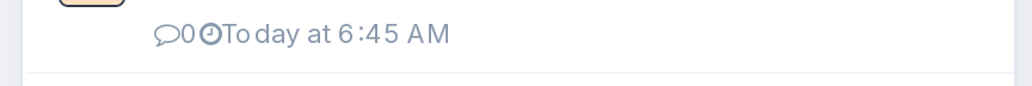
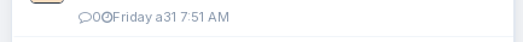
- 0 Today at 6:45 AM
+ 0 Friday a31 7:51 AM
